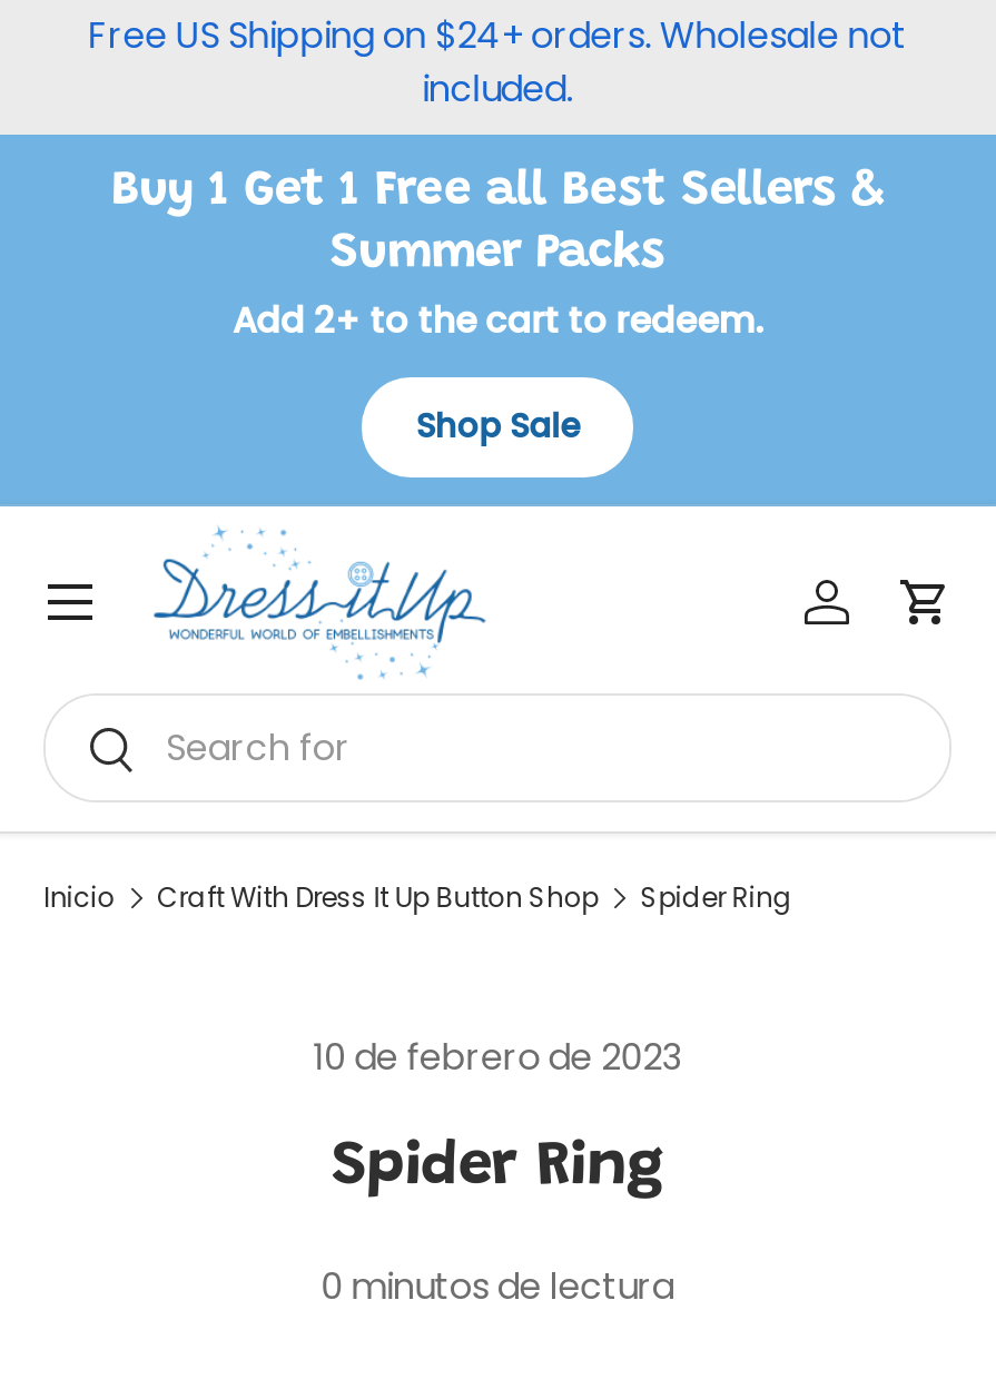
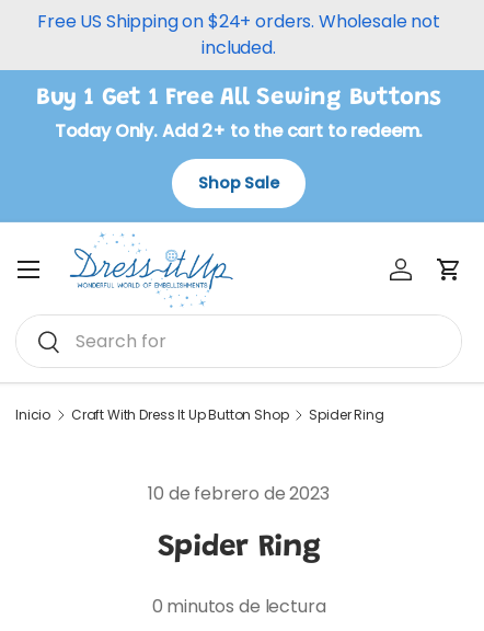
- Buy 1 Get 1 Free all Best Sellers &
- Summer Packs
- Add 2+ to the cart to redeem.
+ Buy 1 Get 1 Free All Sewing Buttons
+ Today Only. Add 2+ to the cart to redeem.
